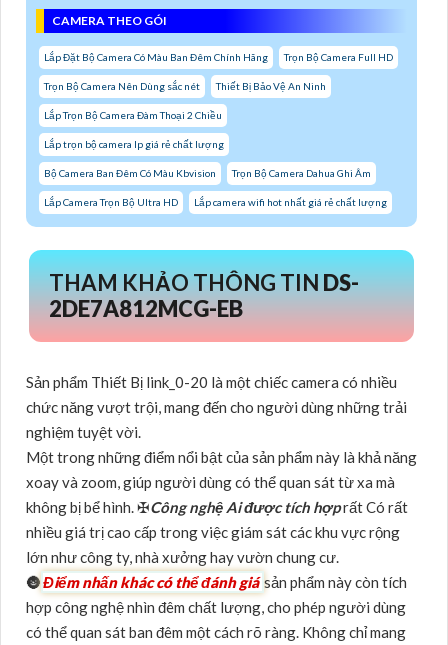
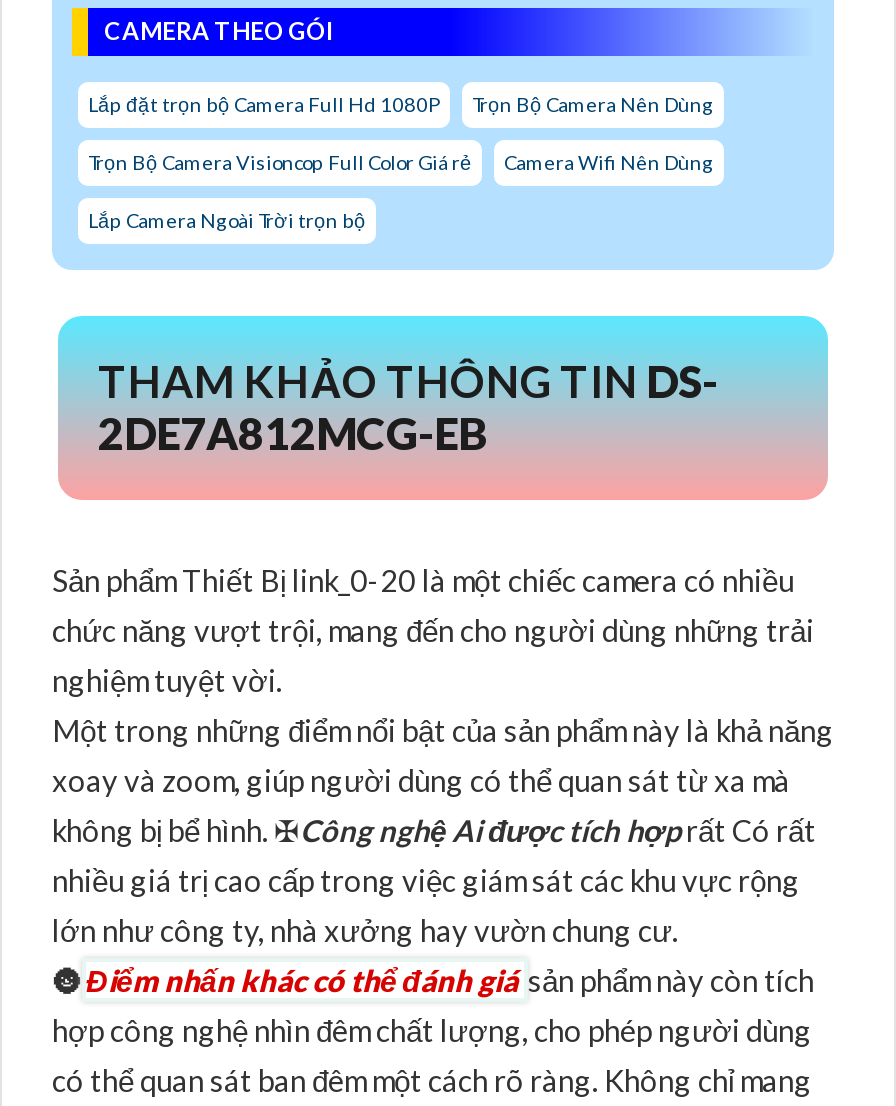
- Lắp Đặt Bộ Camera Có Màu Ban Đêm Chính Hãng
- Trọn Bộ Camera Full HD
- Trọn Bộ Camera Nên Dùng sắc nét
- Thiết Bị Bảo Vệ An Ninh
- Lắp Trọn Bộ Camera Đàm Thoại 2 Chiều
- Lắp trọn bộ camera Ip giá rẻ chất lượng
- Bộ Camera Ban Đêm Có Màu Kbvision
- Trọn Bộ Camera Dahua Ghi Âm
- Lắp Camera Trọn Bộ Ultra HD
- Lắp camera wifi hot nhất giá rẻ chất lượng
+ Lắp đặt trọn bộ Camera Full Hd 1080P
+ Trọn Bộ Camera Nên Dùng
+ Trọn Bộ Camera Visioncop Full Color Giá rẻ
+ Camera Wifi Nên Dùng
+ Lắp Camera Ngoài Trời trọn bộ
